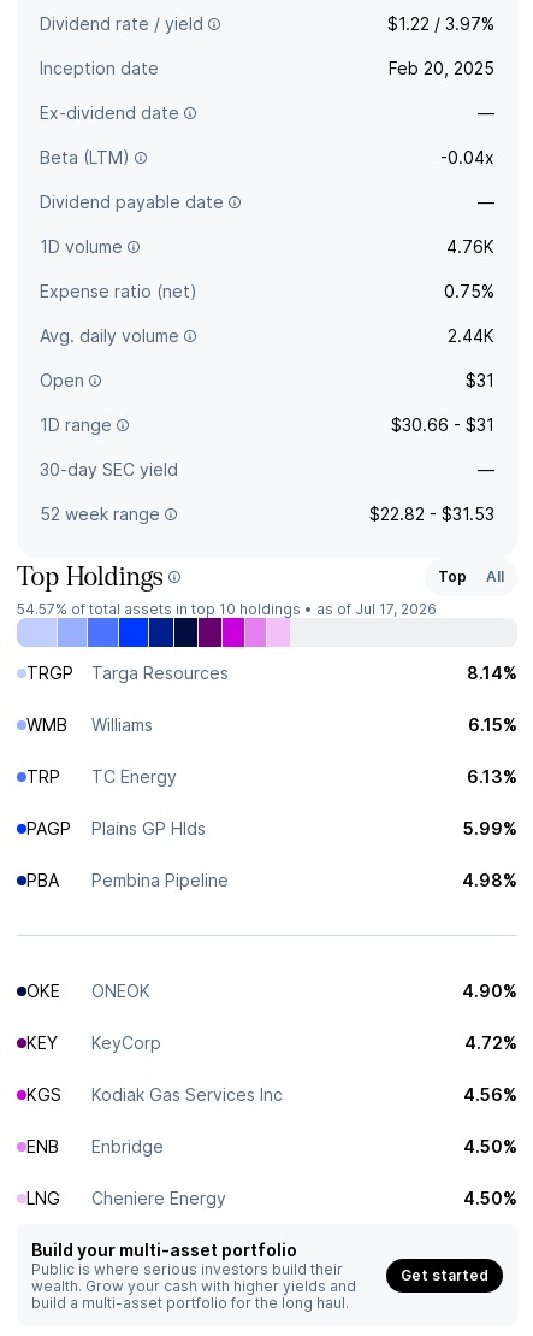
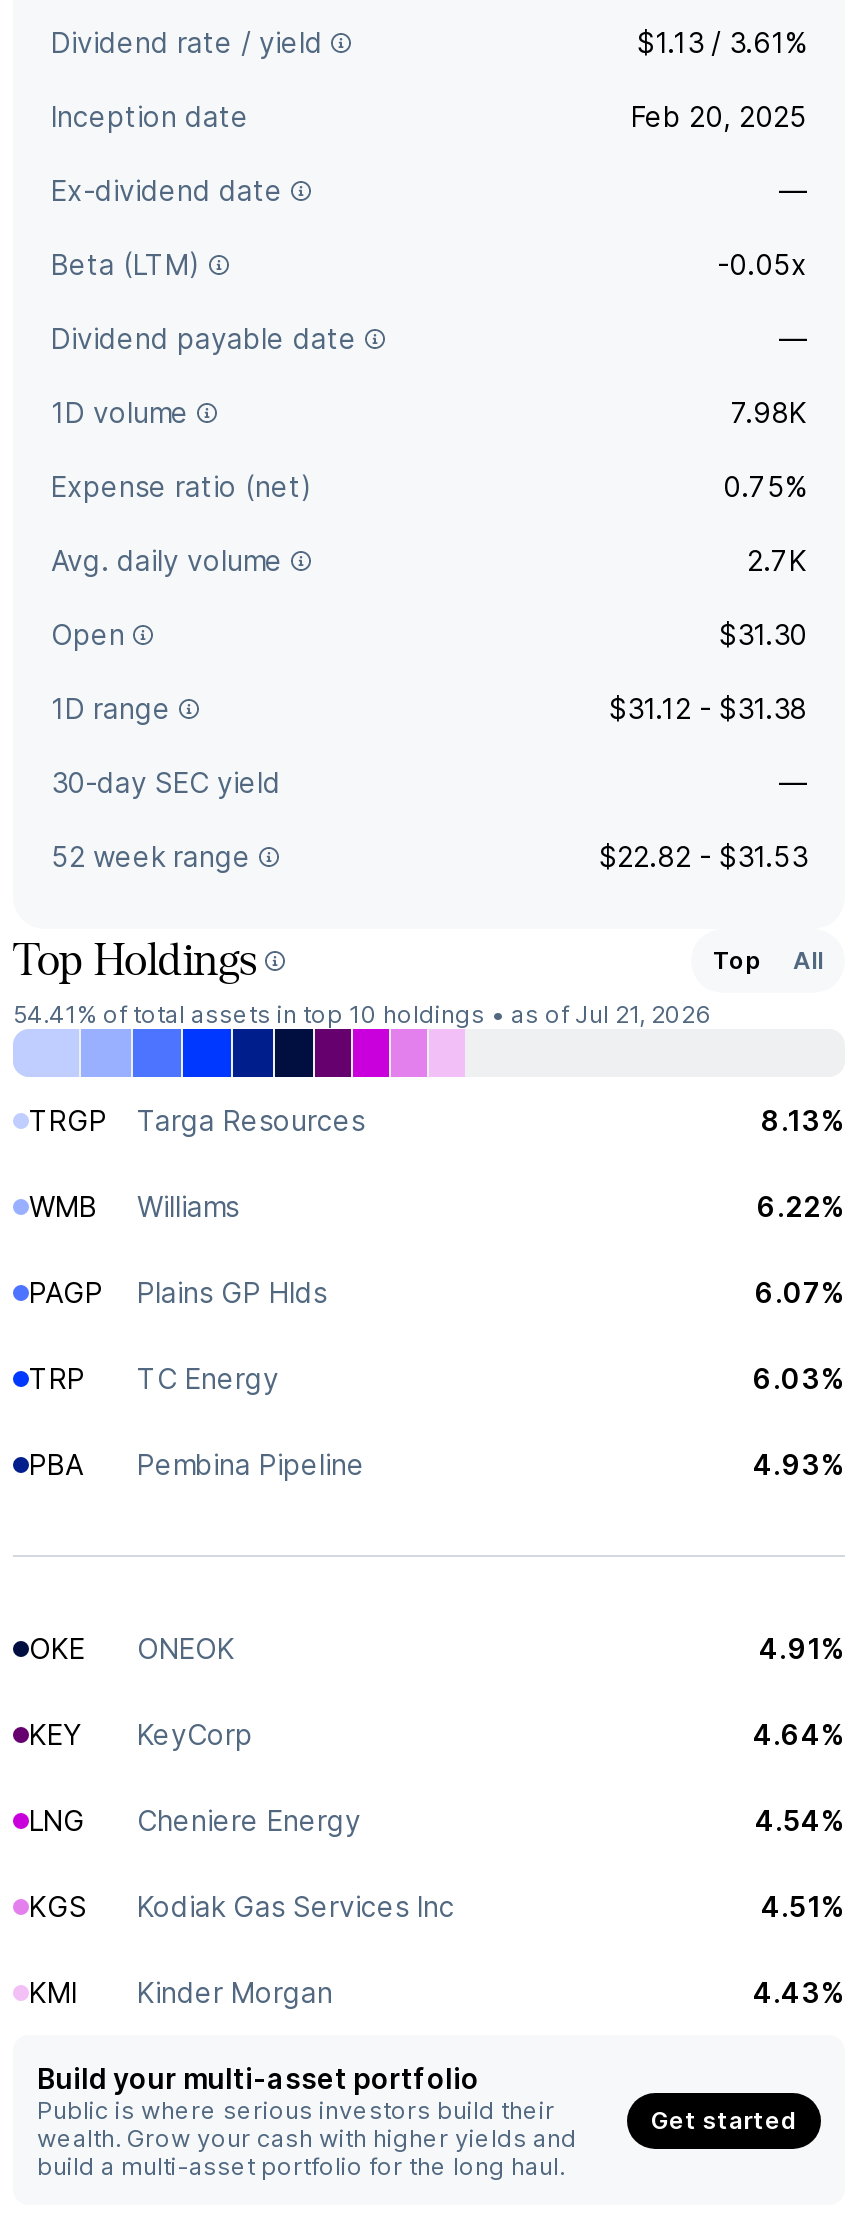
- $1.22 / 3.97%
+ $1.13 / 3.61%

- -0.04x
+ -0.05x

- 4.76K
+ 7.98K

- 2.44K
+ 2.7K

- $31
+ $31.30

- $30.66 - $31
+ $31.12 - $31.38

- 54.57% of total assets in top 10 holdings • as of Jul 17, 2026
+ 54.41% of total assets in top 10 holdings • as of Jul 21, 2026

- 8.14%
+ 8.13%

- 6.15%
+ 6.22%
+ 6.07%

moved down: TRP | TC Energy

- 6.13%
- 5.99%
+ 6.03%

moved up: PAGP | Plains GP Hlds

- 4.98%
+ 4.93%

- 4.90%
+ 4.91%

- 4.72%
+ 4.64%
+ 4.54%

- 4.56%
- ENB
- Enbridge
- 4.50%
- 4.50%
+ 4.51%
+ KMI
+ Kinder Morgan
+ 4.43%

moved down: KGS | Kodiak Gas Services Inc

moved up: LNG | Cheniere Energy
